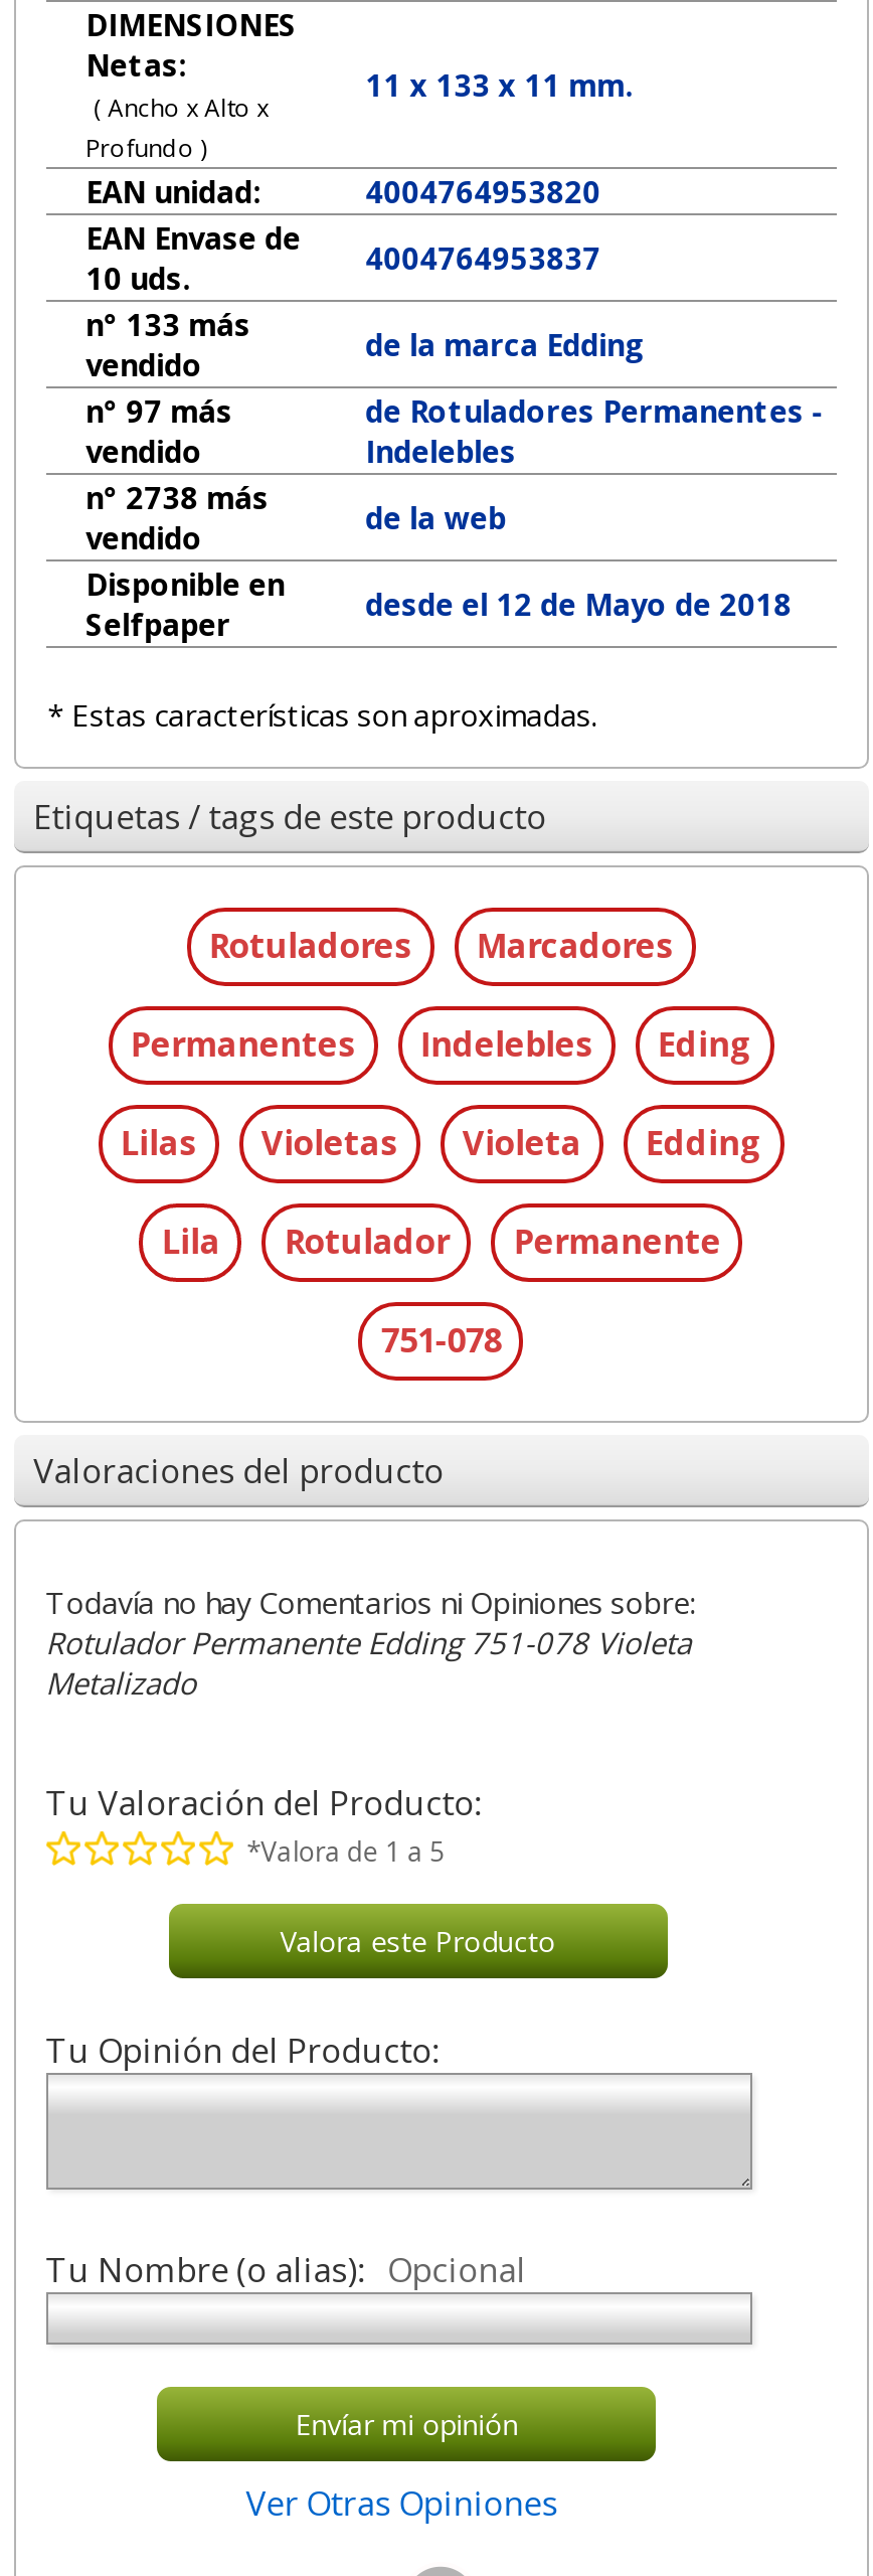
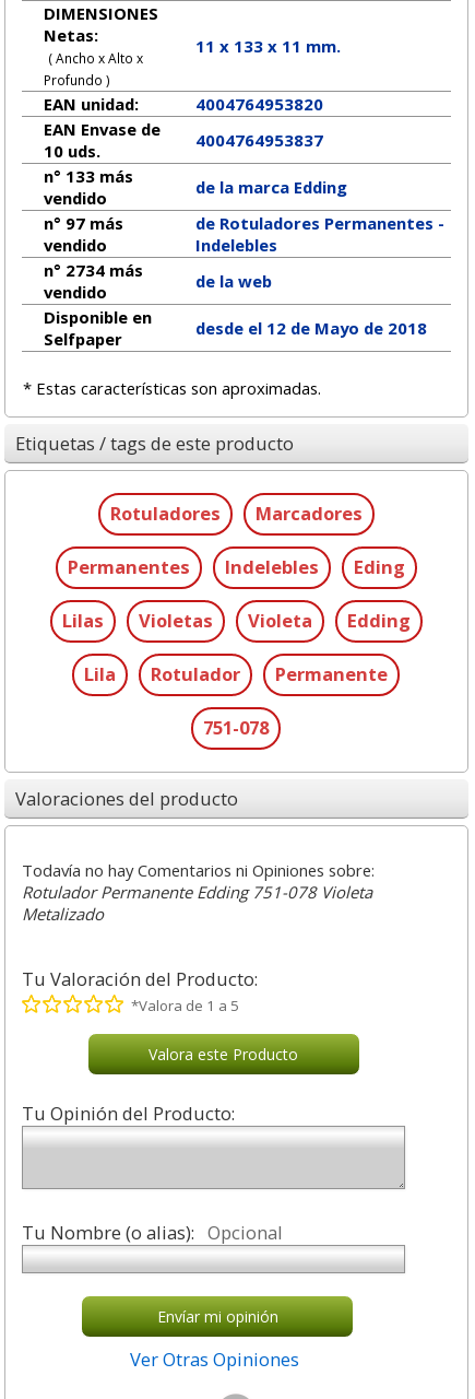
- n° 2738 más
+ n° 2734 más
